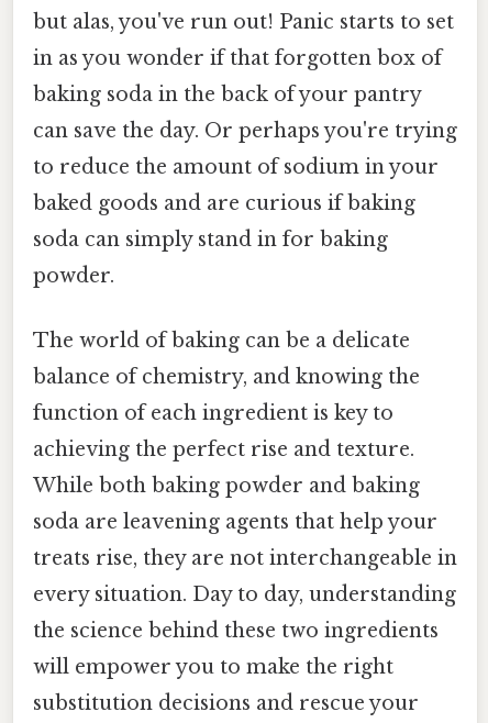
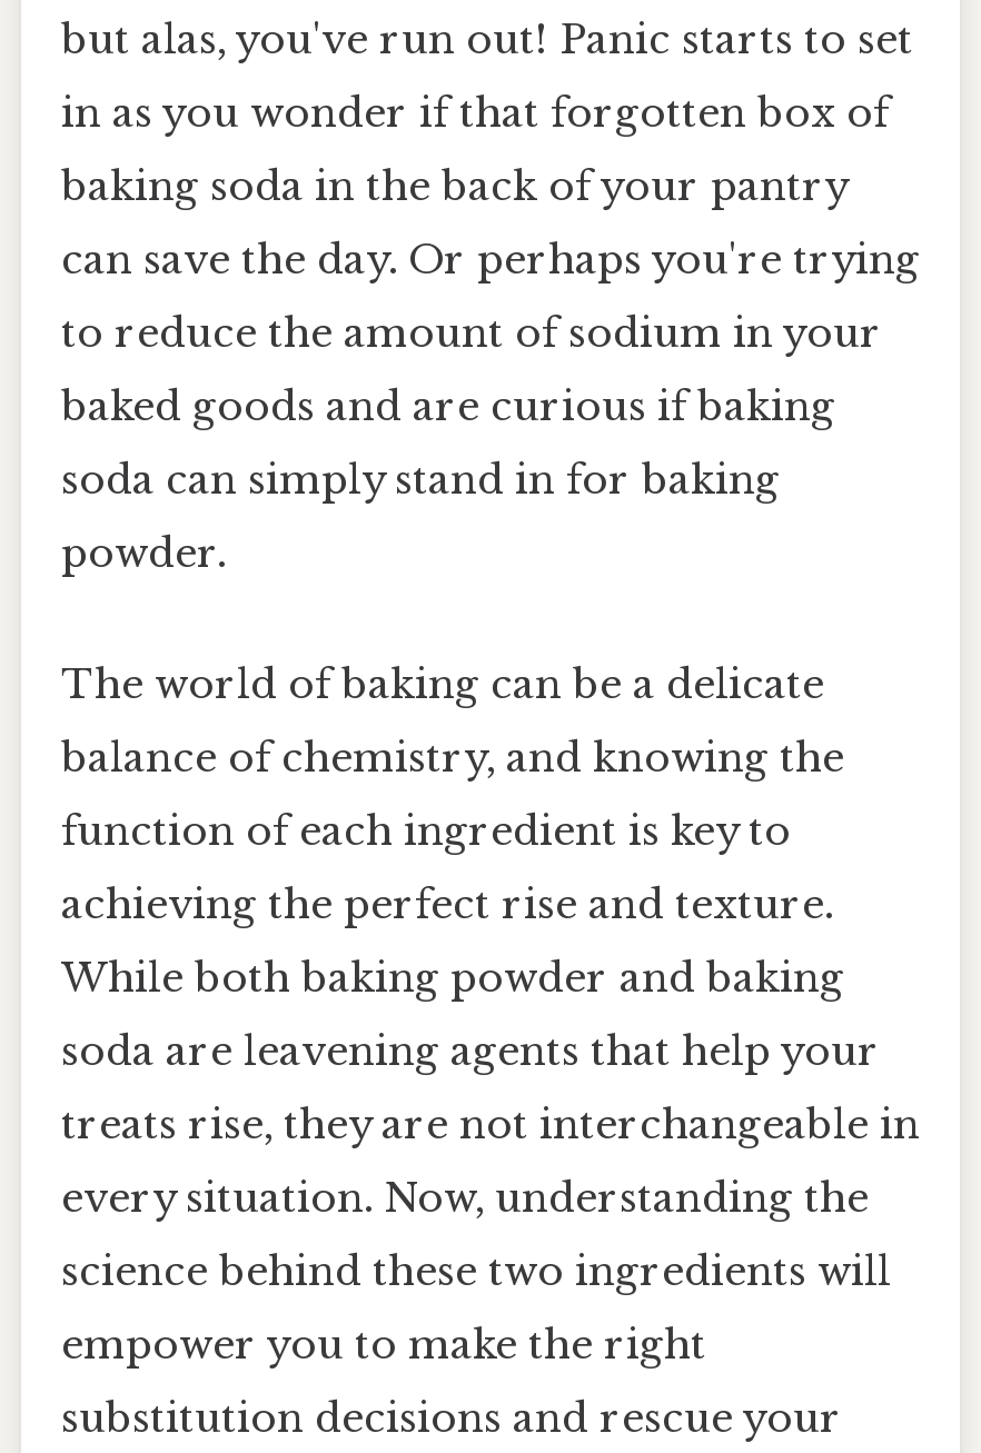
- every situation. Day to day, understanding
+ every situation. Now, understanding the

- the science behind these two ingredients
+ science behind these two ingredients will

- will empower you to make the right
+ empower you to make the right
